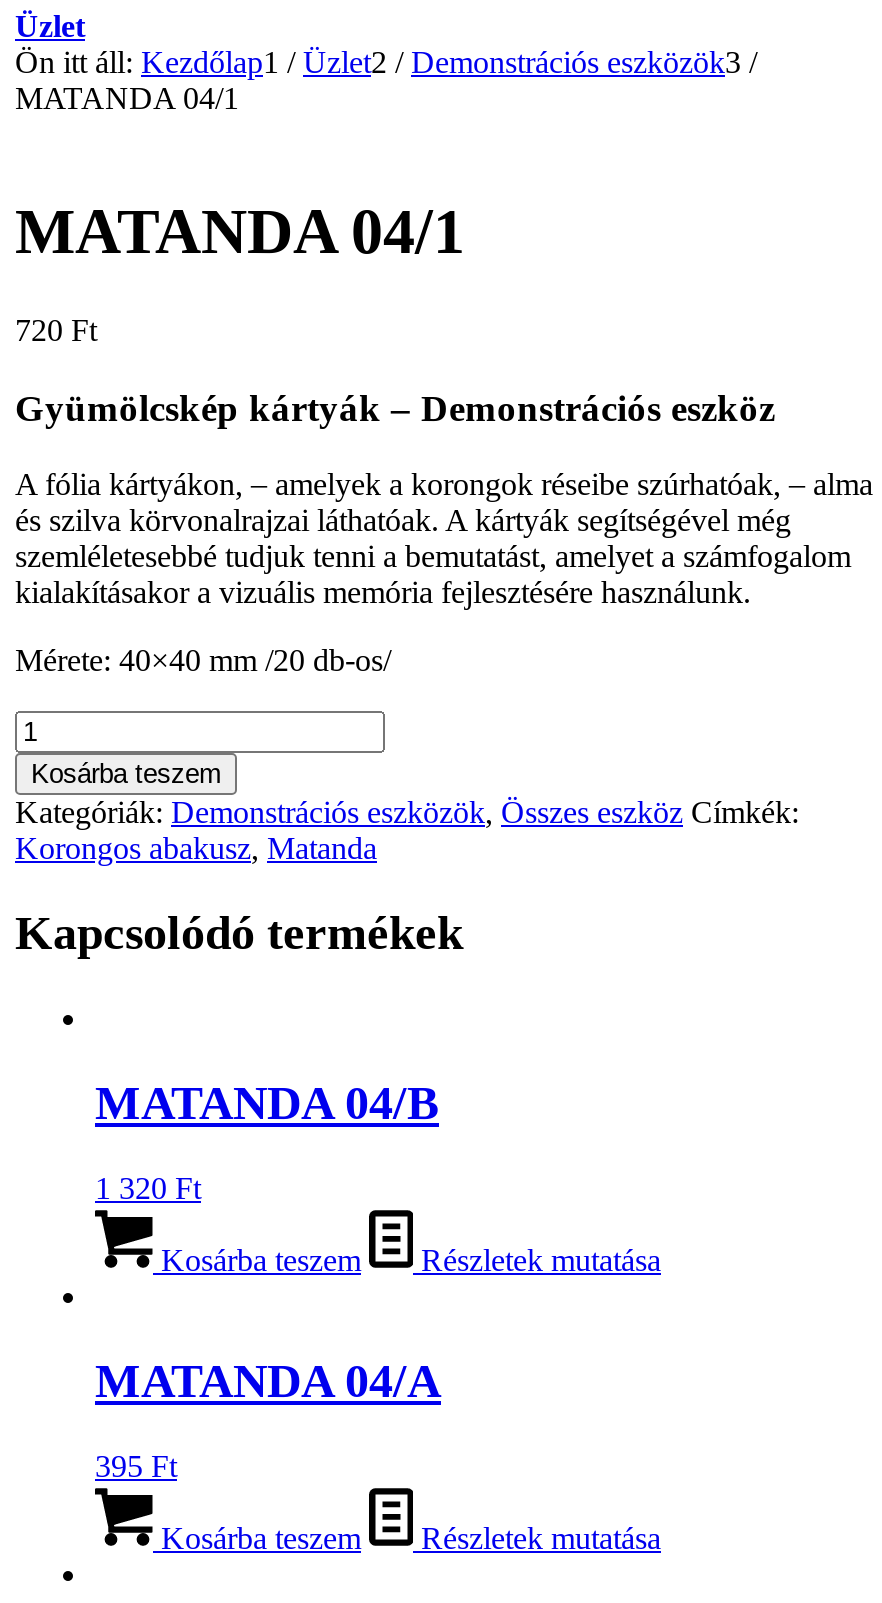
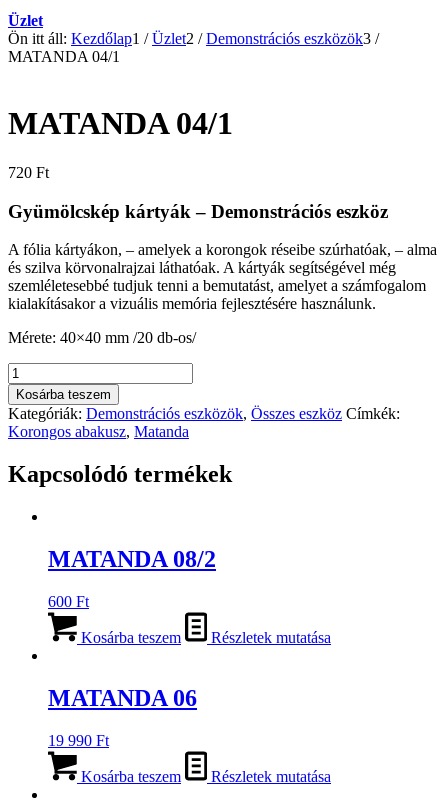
- MATANDA 04/B
+ MATANDA 08/2

- 1 320 Ft
+ 600 Ft

- MATANDA 04/A
+ MATANDA 06

- 395 Ft
+ 19 990 Ft
